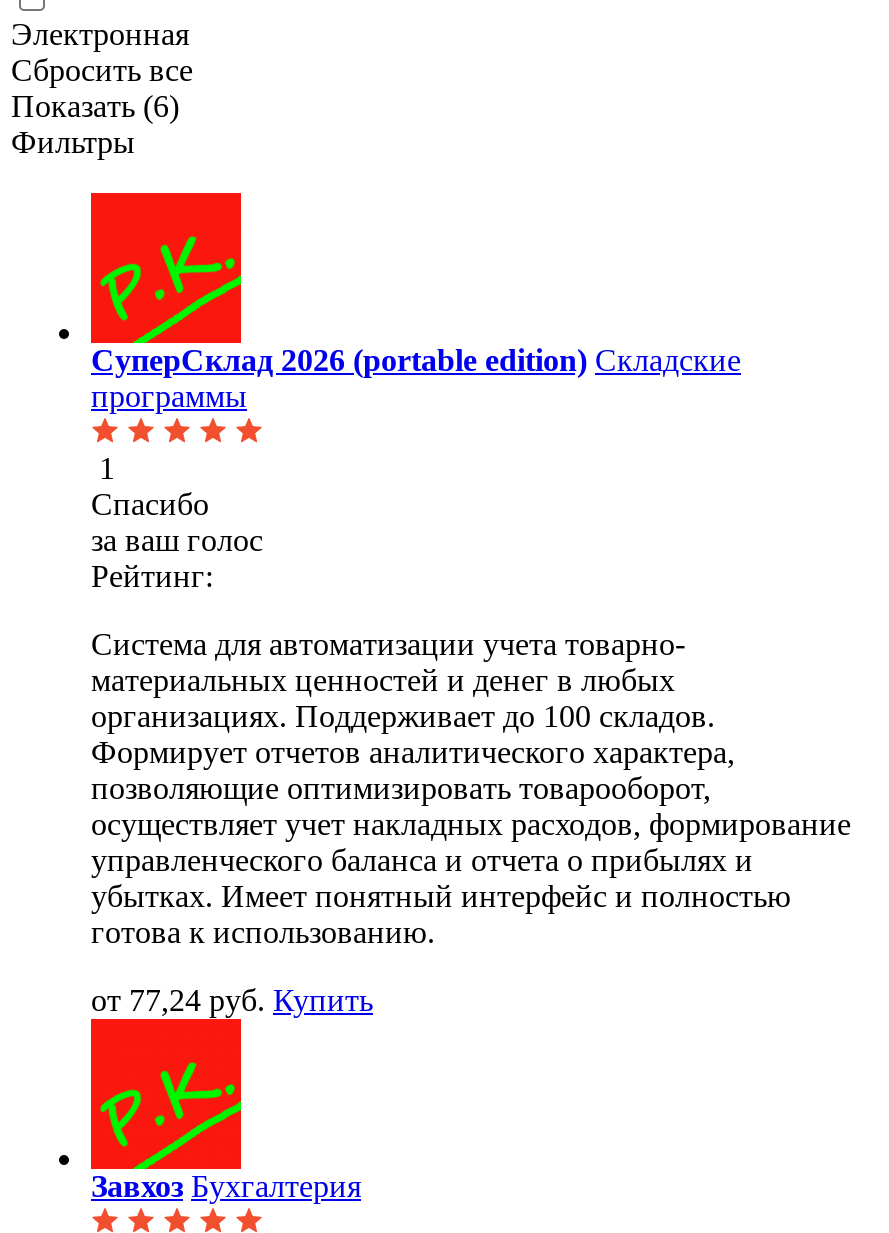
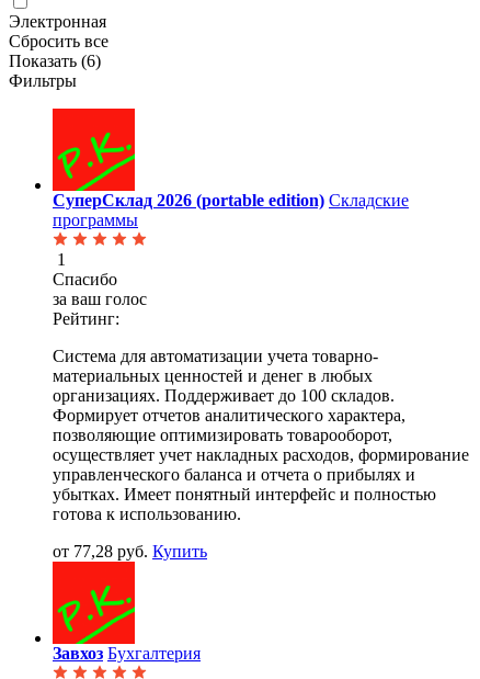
- от 77,24 руб. Купить
+ от 77,28 руб. Купить
